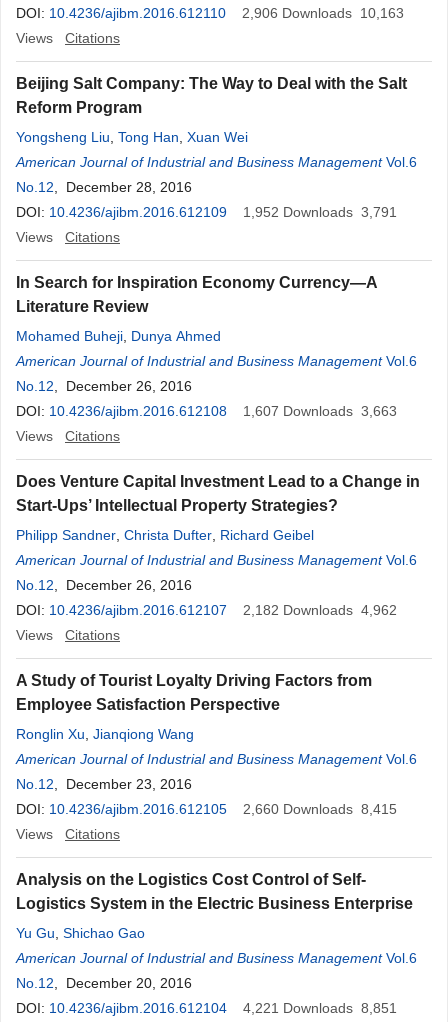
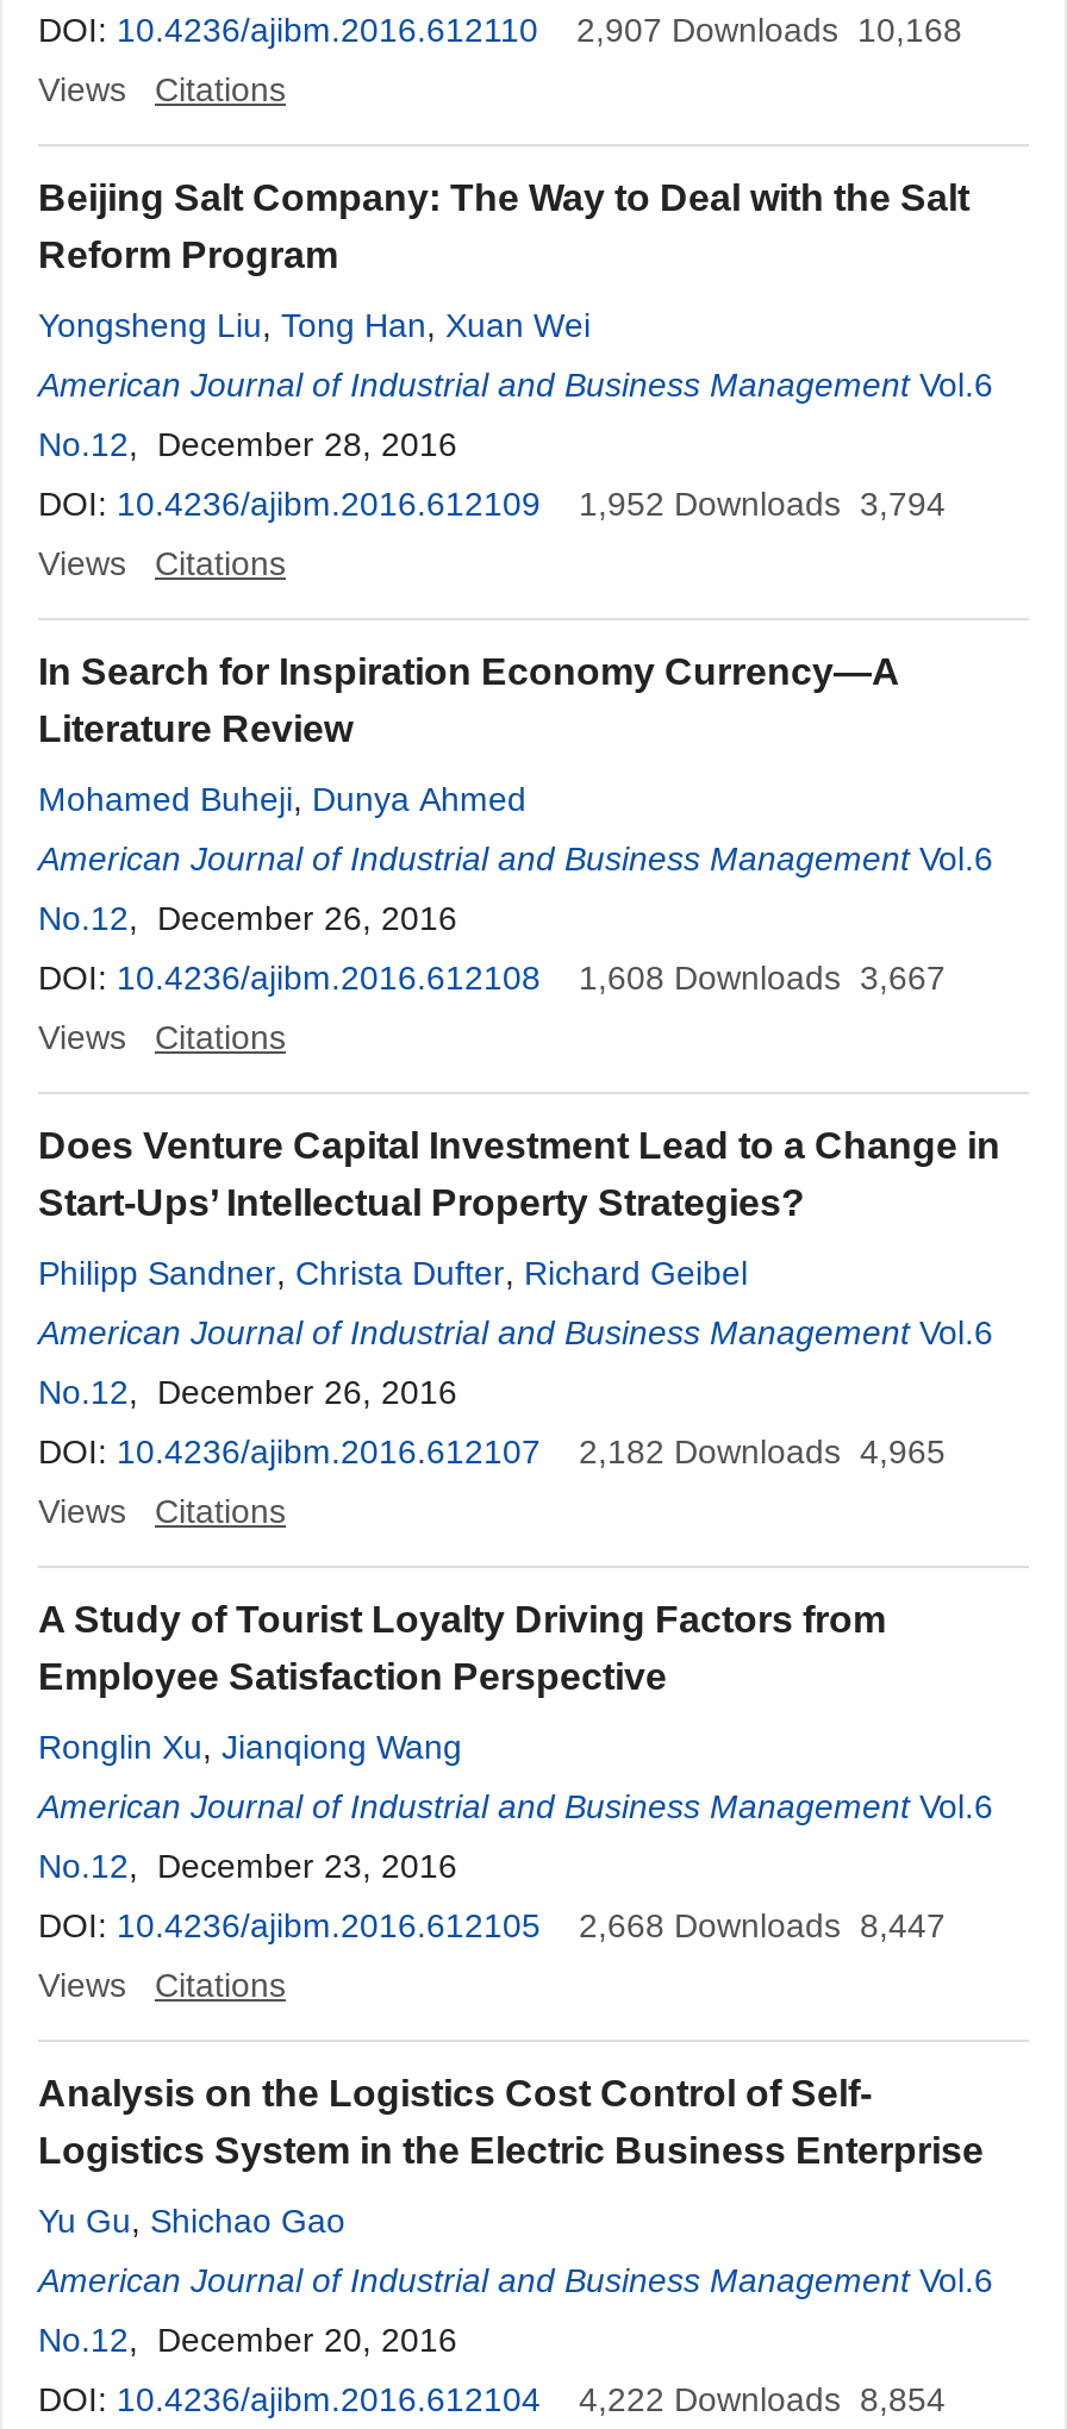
- DOI: 10.4236/ajibm.2016.612110 2,906 Downloads 10,163
+ DOI: 10.4236/ajibm.2016.612110 2,907 Downloads 10,168

- DOI: 10.4236/ajibm.2016.612109 1,952 Downloads 3,791
+ DOI: 10.4236/ajibm.2016.612109 1,952 Downloads 3,794

- DOI: 10.4236/ajibm.2016.612108 1,607 Downloads 3,663
+ DOI: 10.4236/ajibm.2016.612108 1,608 Downloads 3,667

- DOI: 10.4236/ajibm.2016.612107 2,182 Downloads 4,962
+ DOI: 10.4236/ajibm.2016.612107 2,182 Downloads 4,965

- DOI: 10.4236/ajibm.2016.612105 2,660 Downloads 8,415
+ DOI: 10.4236/ajibm.2016.612105 2,668 Downloads 8,447

- DOI: 10.4236/ajibm.2016.612104 4,221 Downloads 8,851
+ DOI: 10.4236/ajibm.2016.612104 4,222 Downloads 8,854
